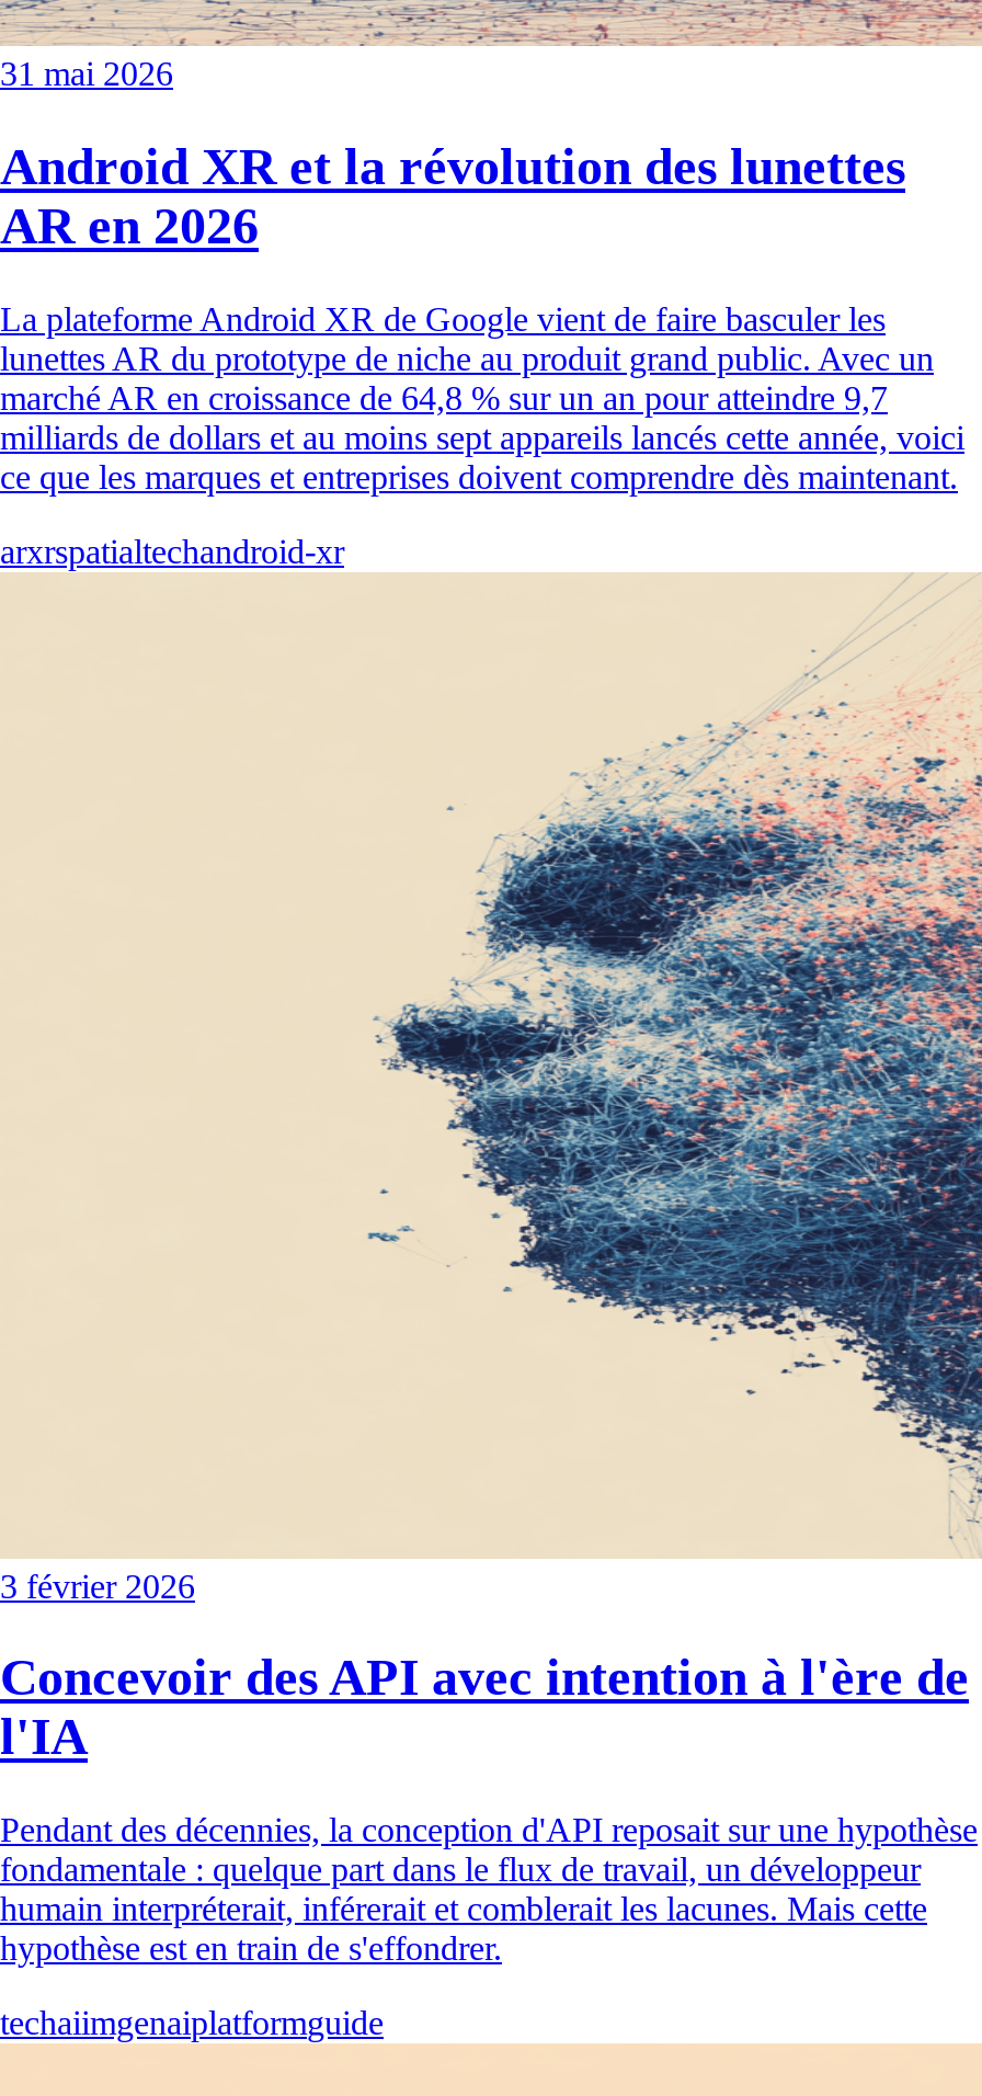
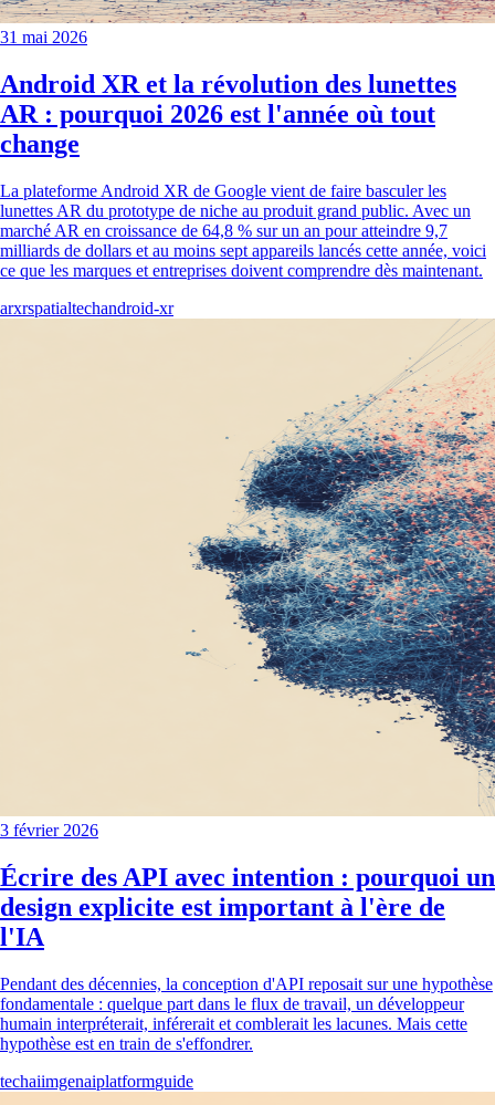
- AR en 2026
+ AR : pourquoi 2026 est l'année où tout
+ change

- Concevoir des API avec intention à l'ère de
+ Écrire des API avec intention : pourquoi un
+ design explicite est important à l'ère de
